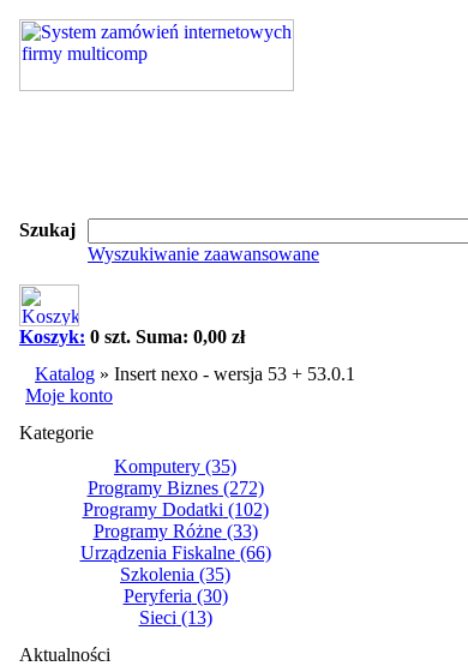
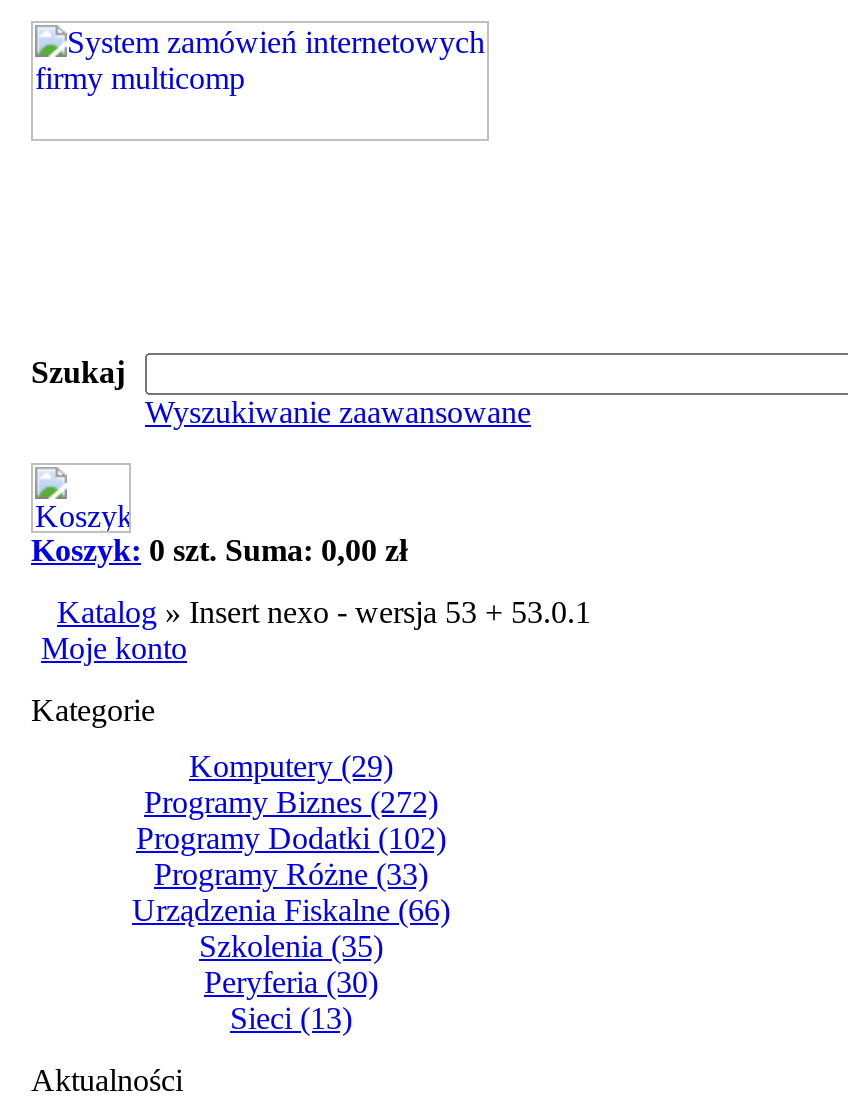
- Komputery (35)
+ Komputery (29)
